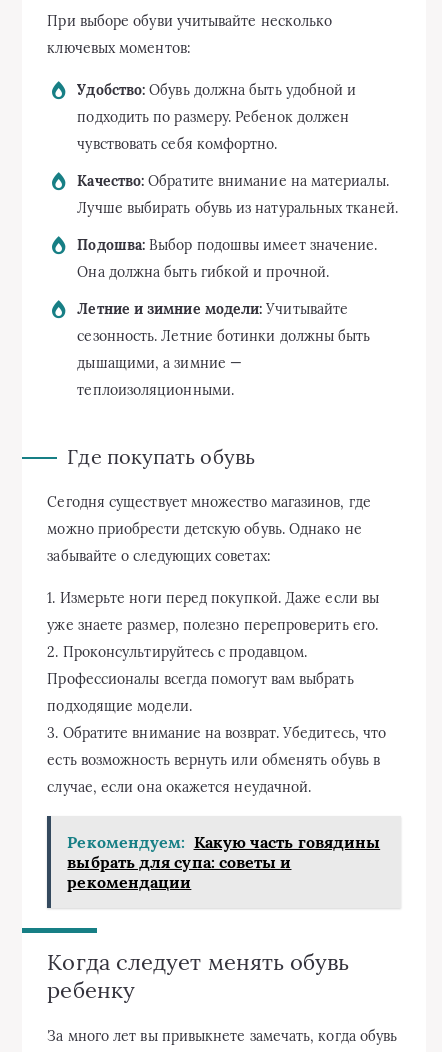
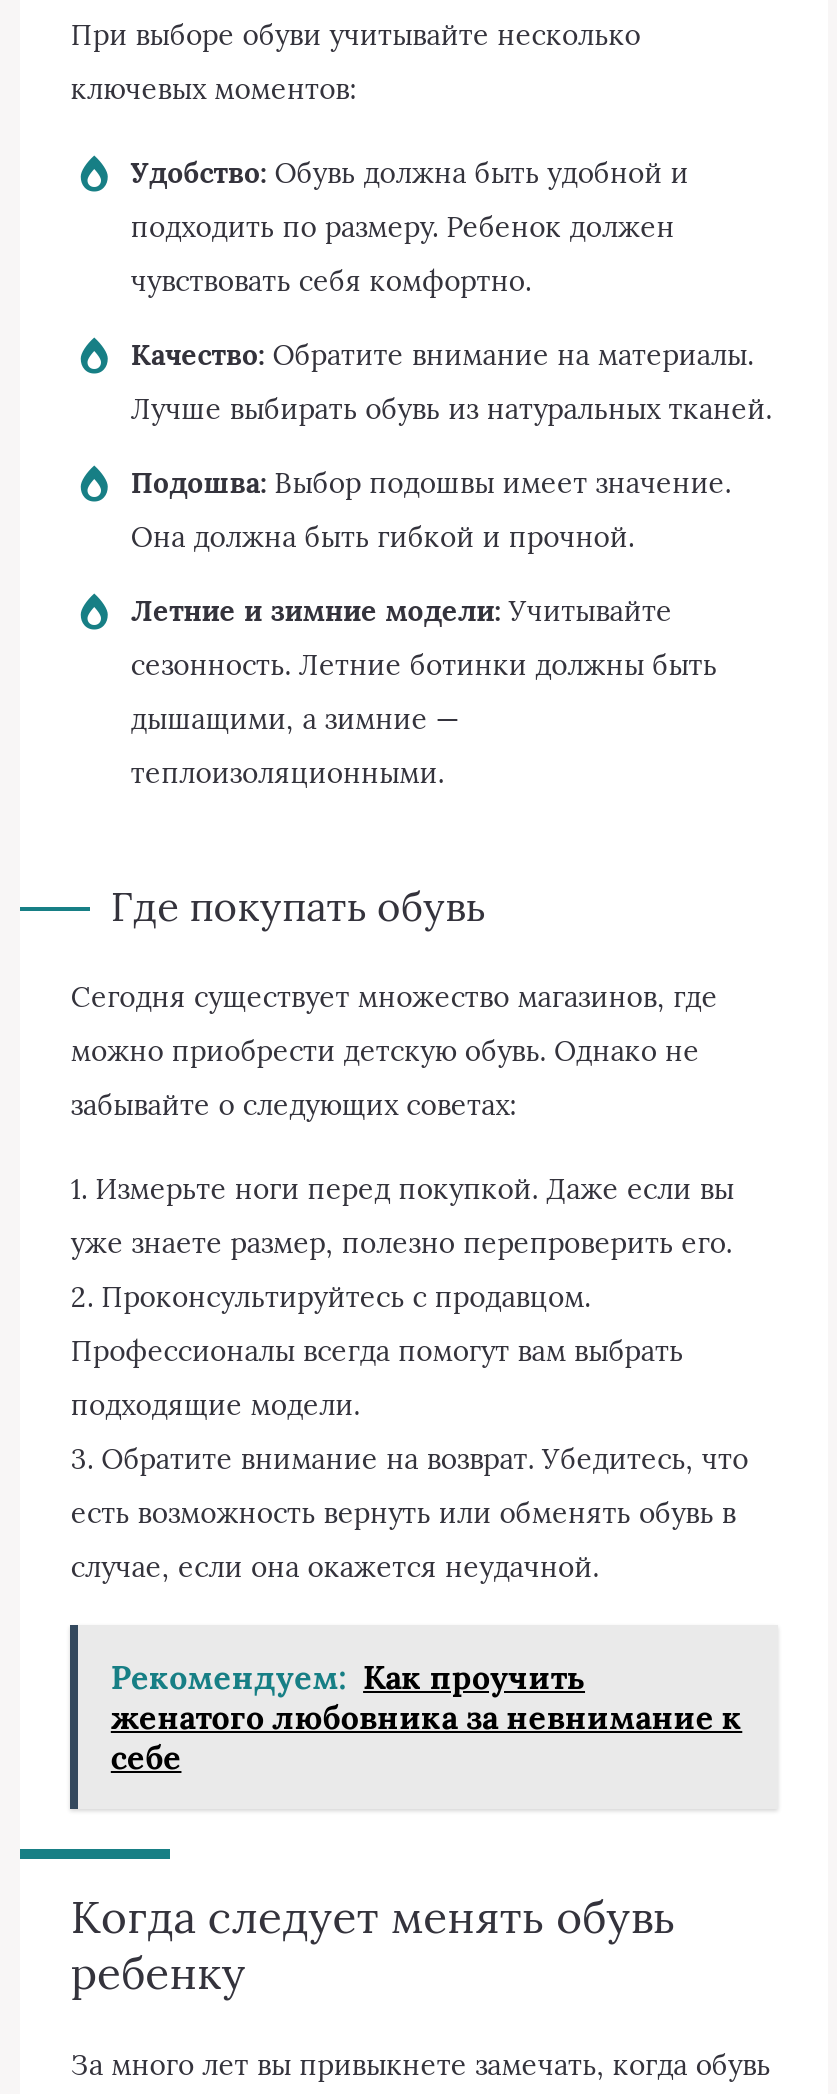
- Рекомендуем: Какую часть говядины
- выбрать для супа: советы и
- рекомендации
+ Рекомендуем: Как проучить
+ женатого любовника за невнимание к
+ себе
